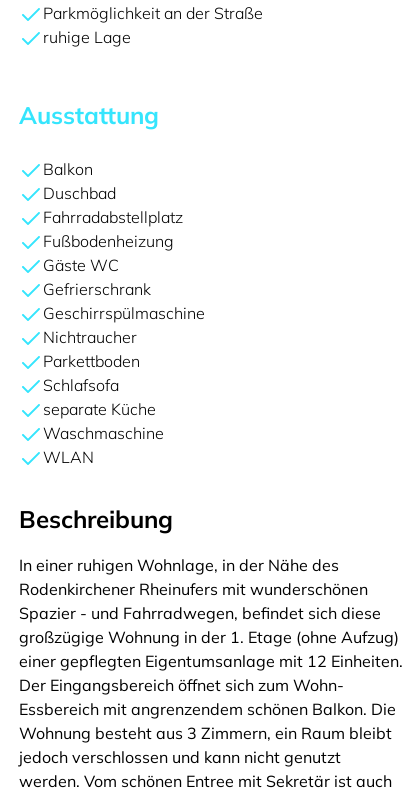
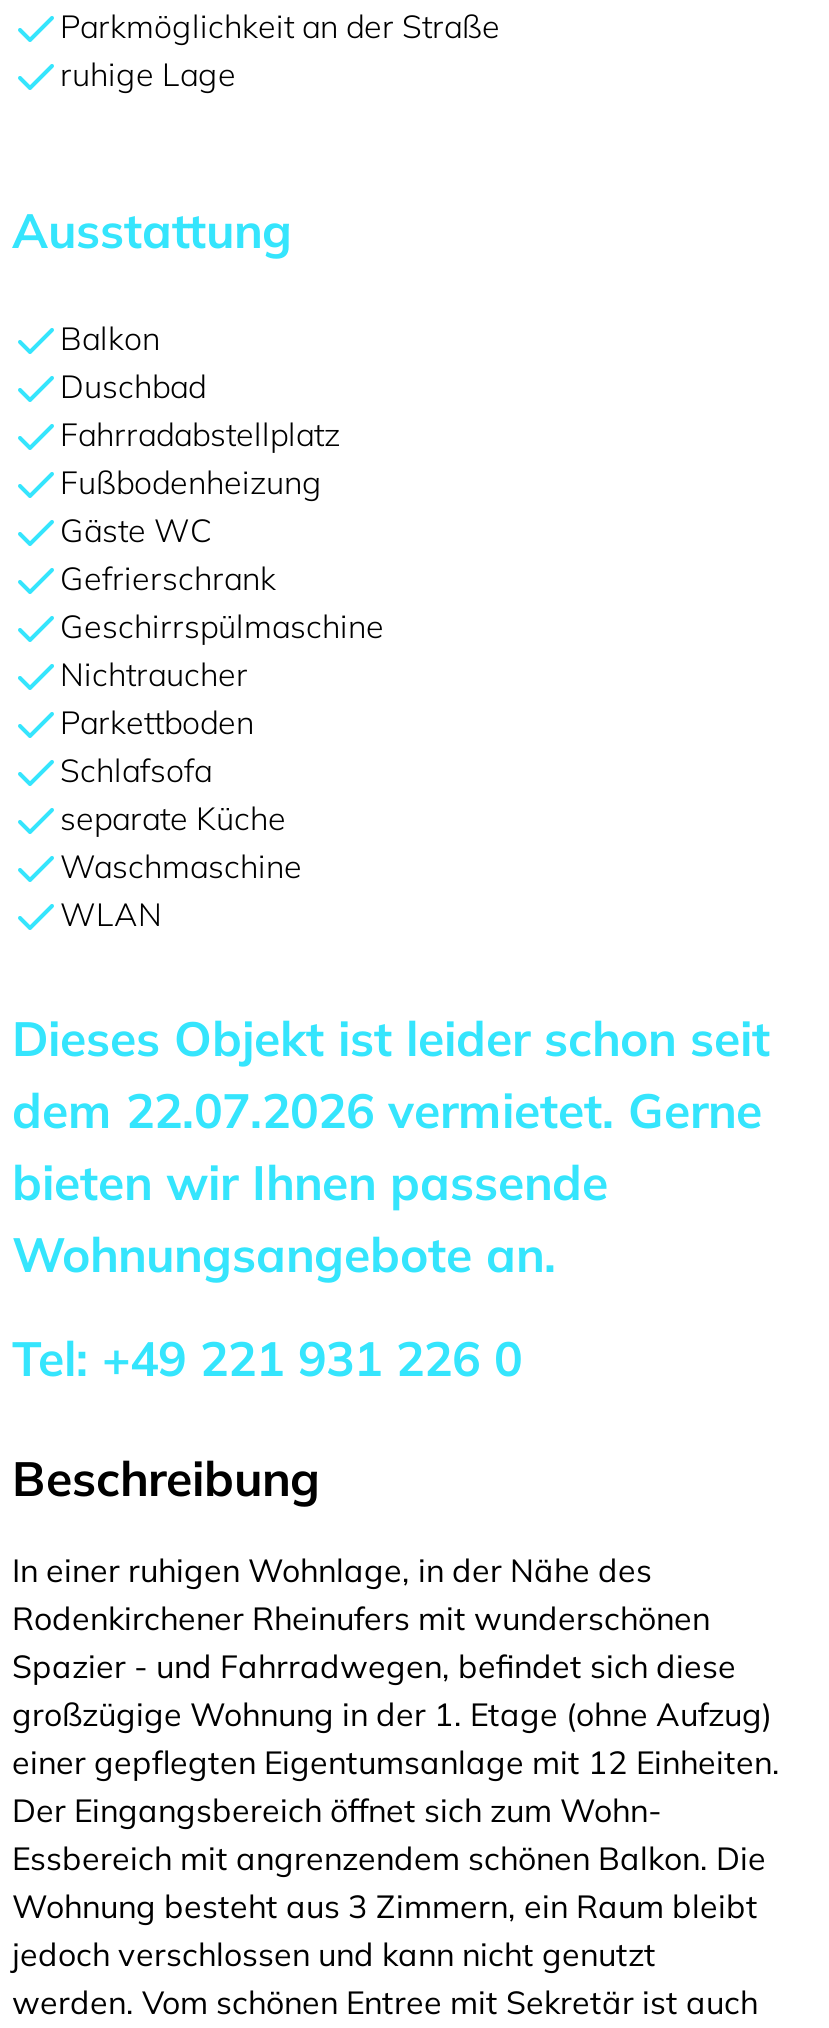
+ Dieses Objekt ist leider schon seit
+ dem 22.07.2026 vermietet. Gerne
+ bieten wir Ihnen passende
+ Wohnungsangebote an.
+ Tel: +49 221 931 226 0
